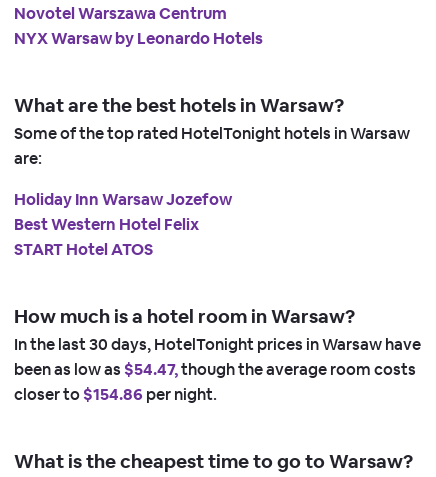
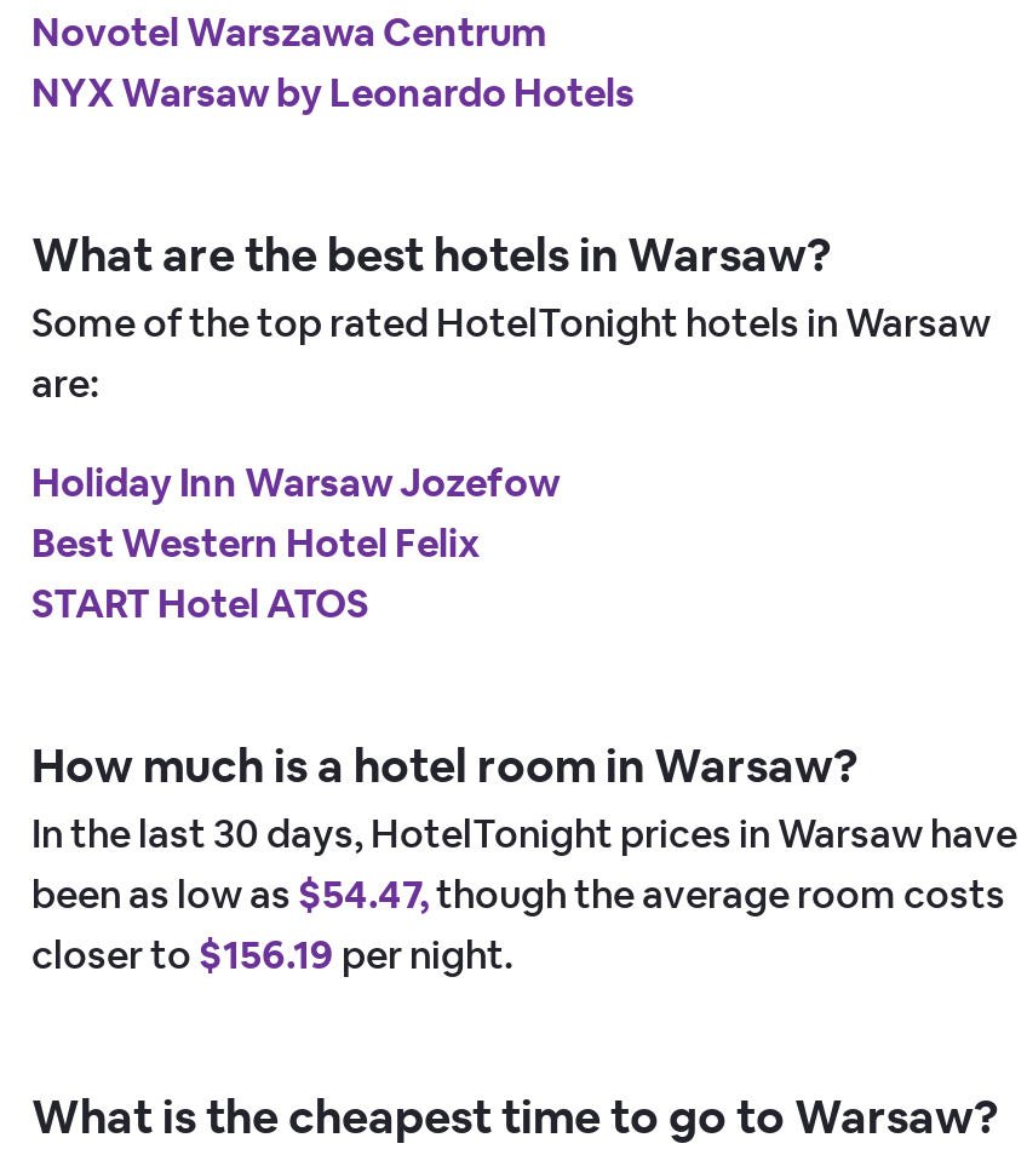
- closer to $154.86 per night.
+ closer to $156.19 per night.
